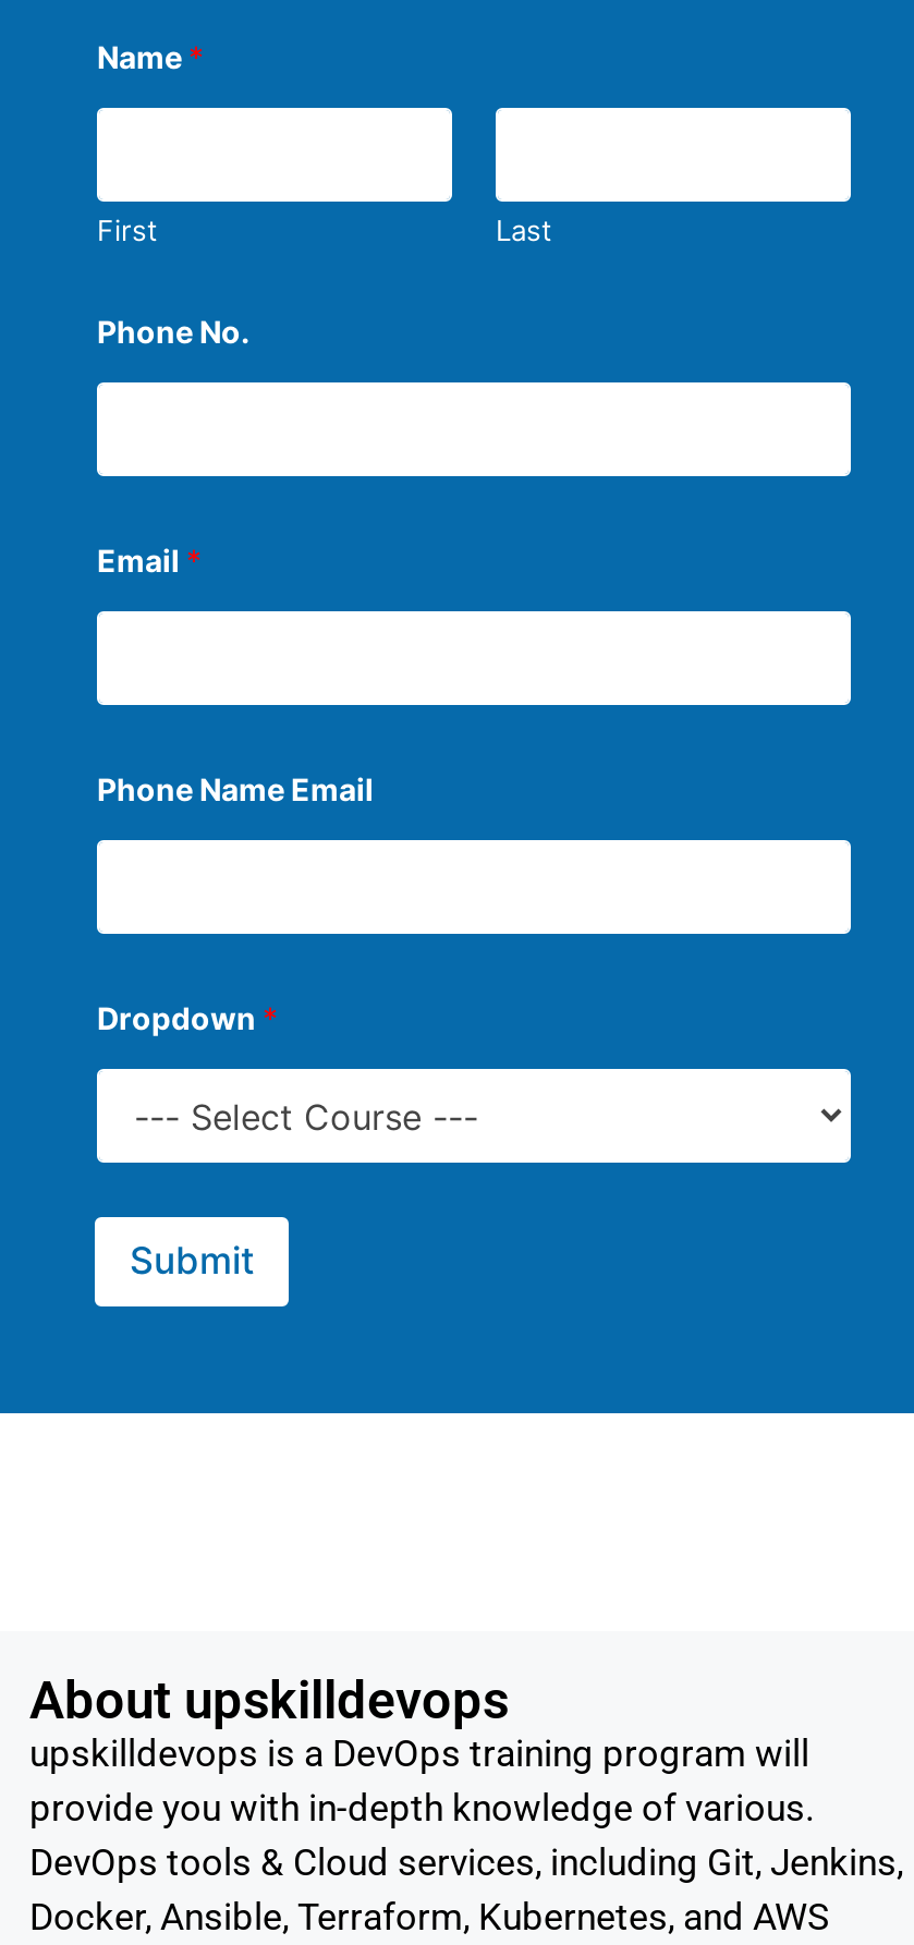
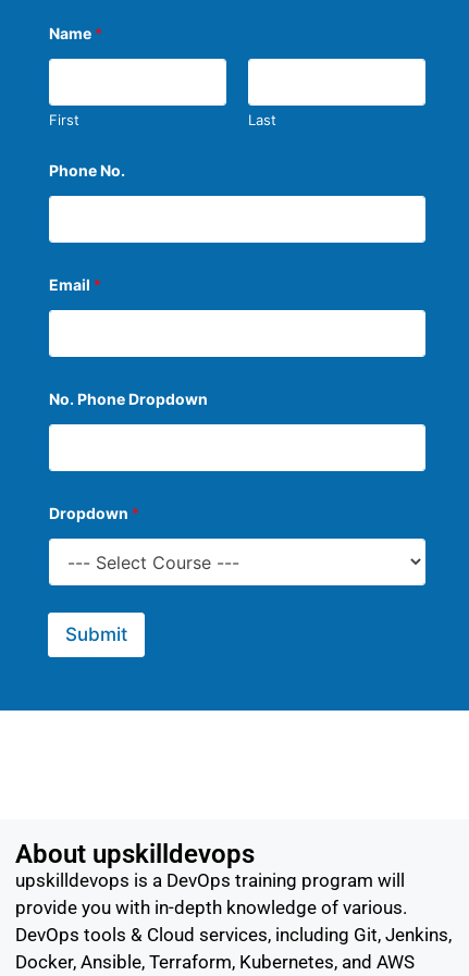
- Phone Name Email
+ No. Phone Dropdown
